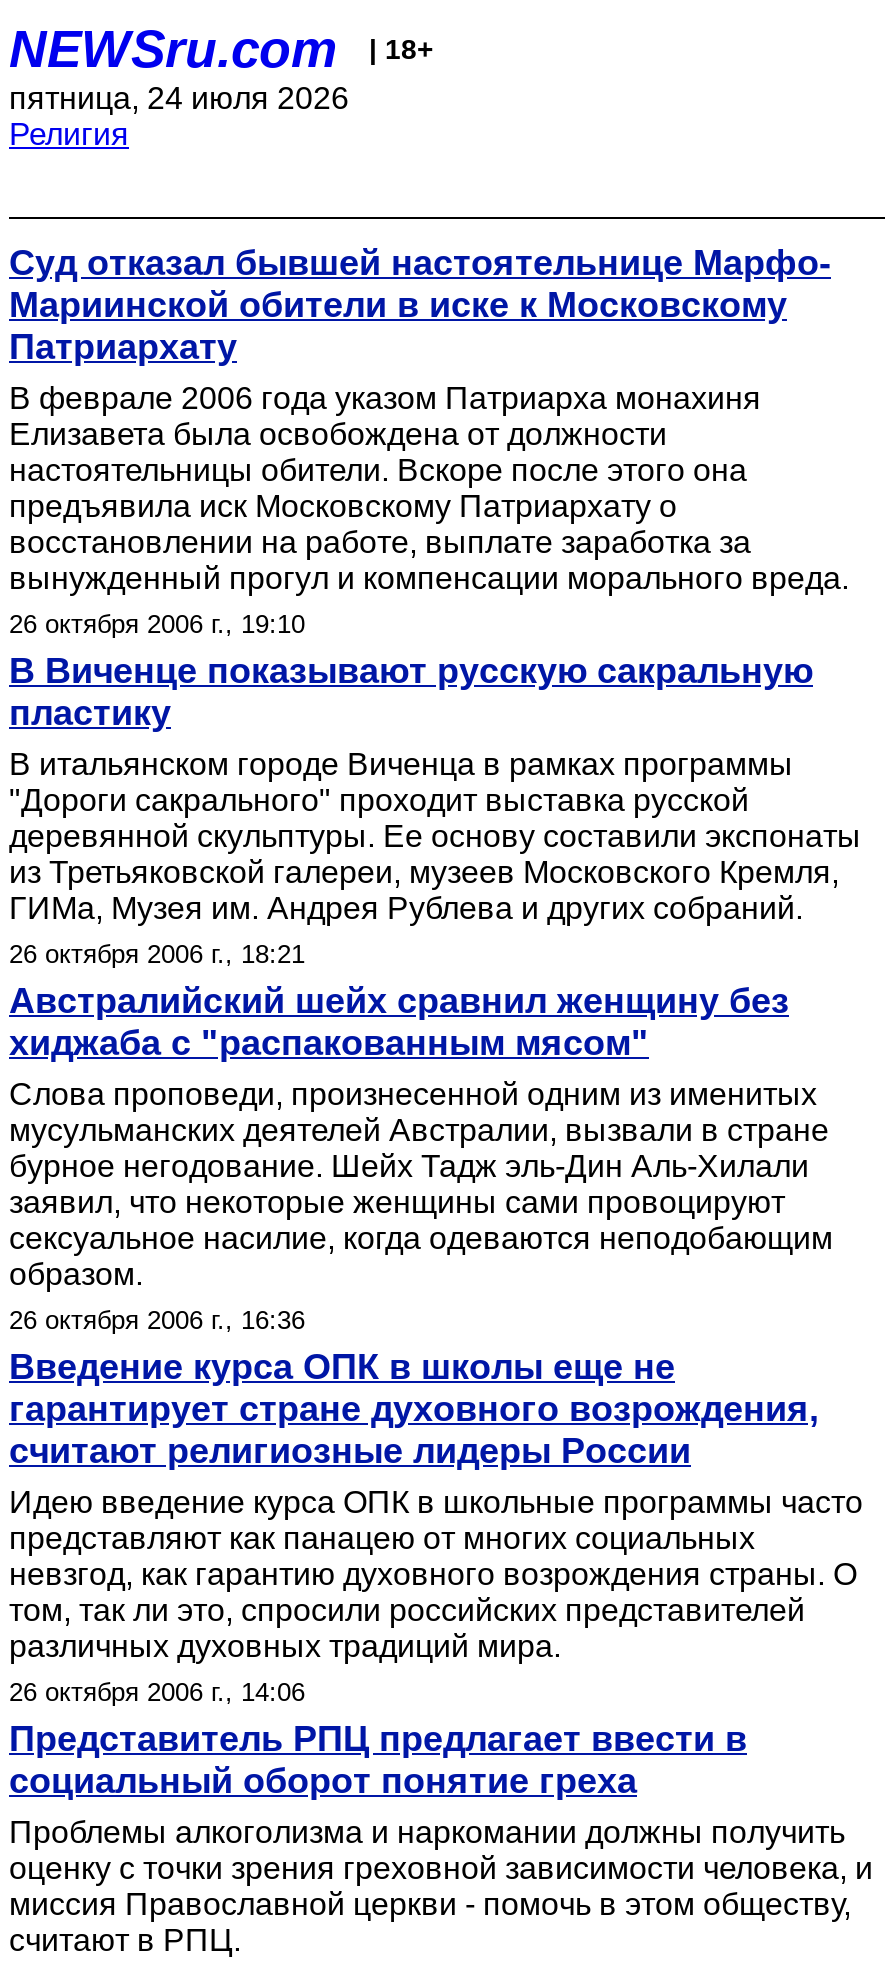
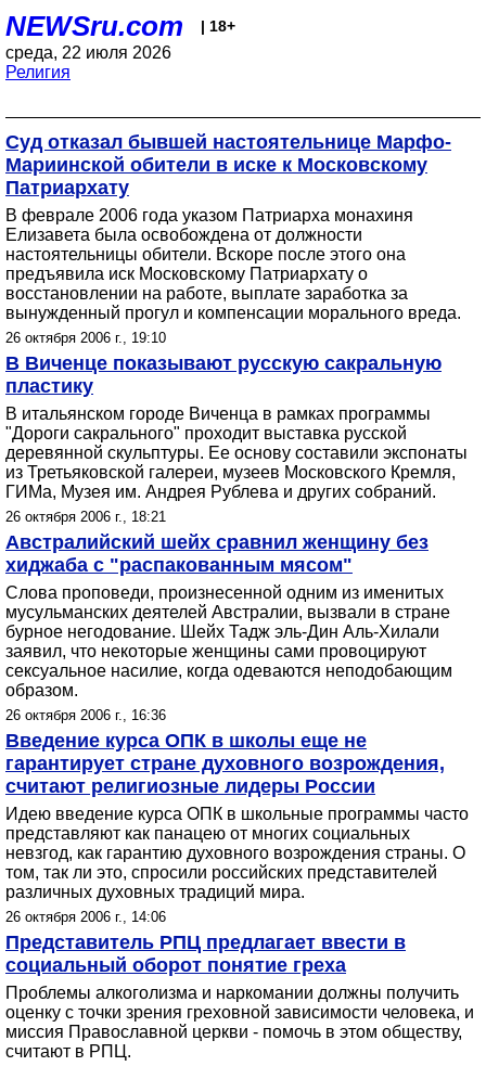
- пятница, 24 июля 2026
+ среда, 22 июля 2026
